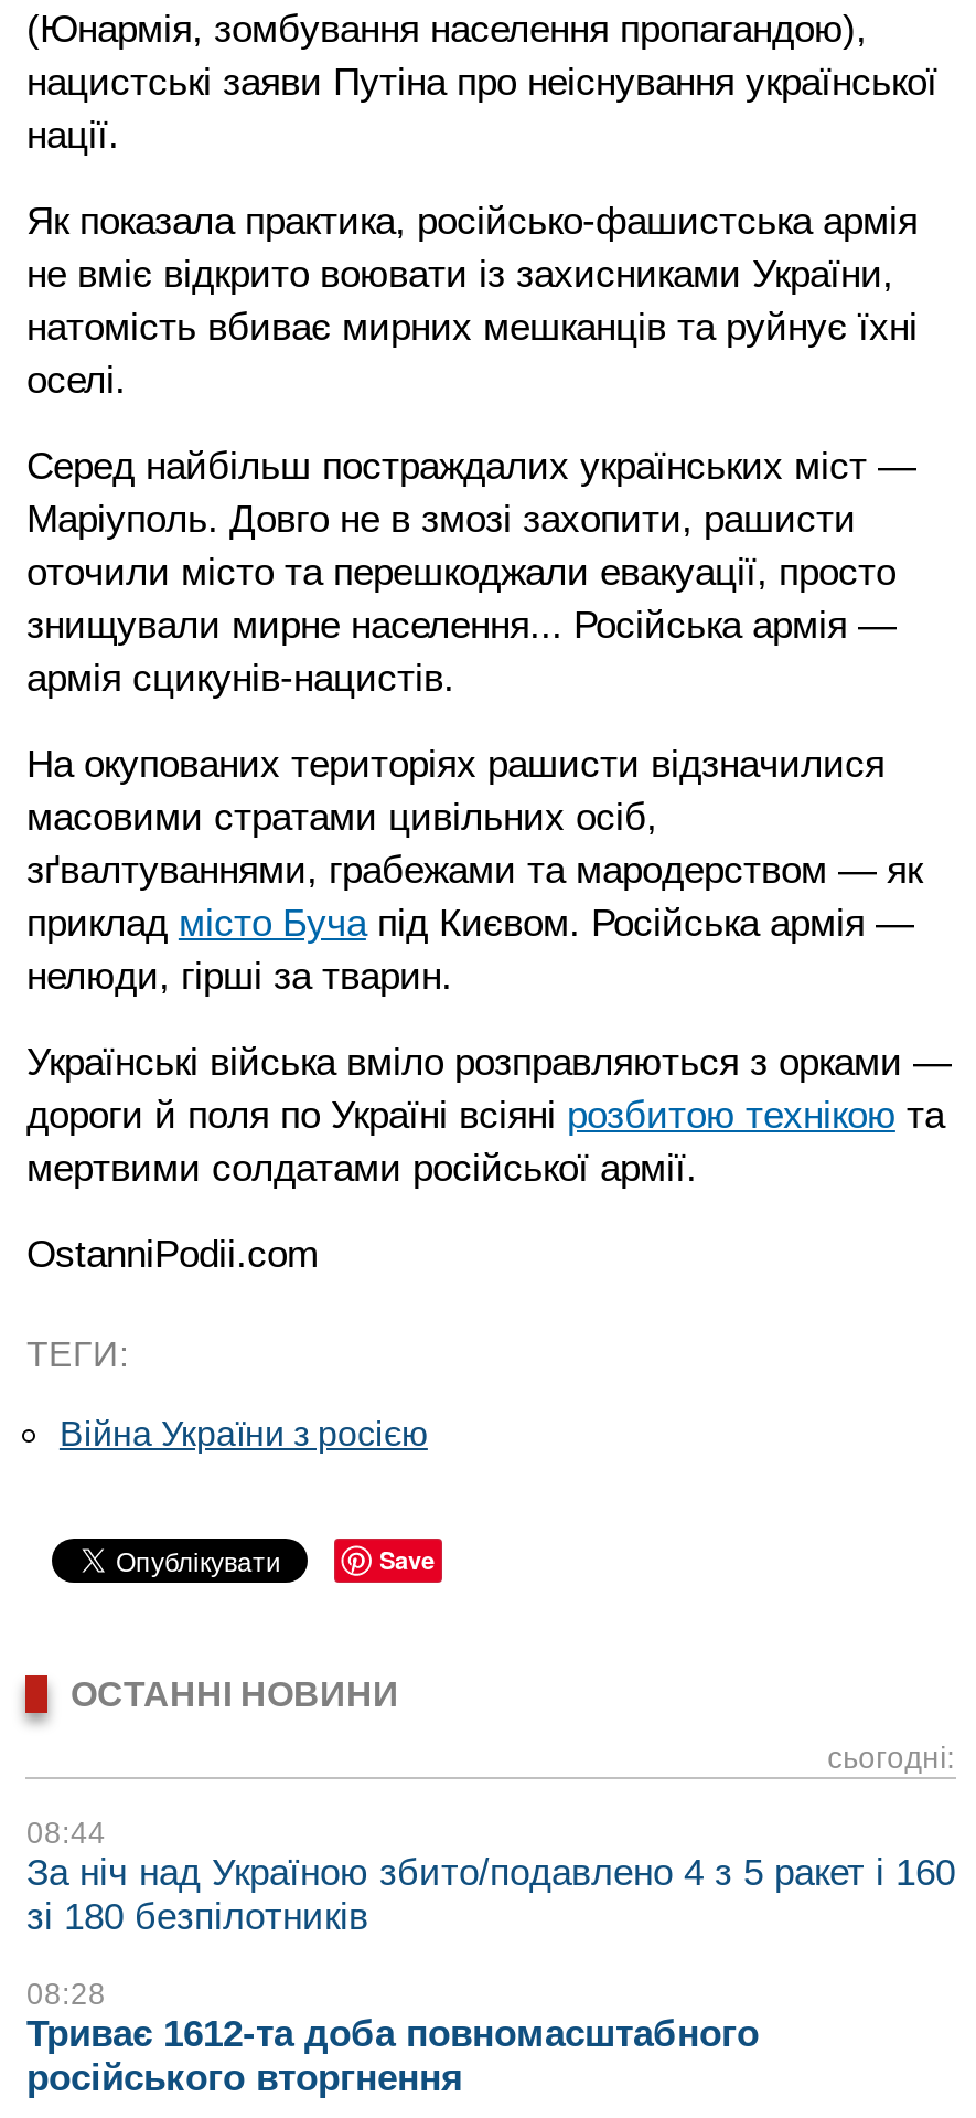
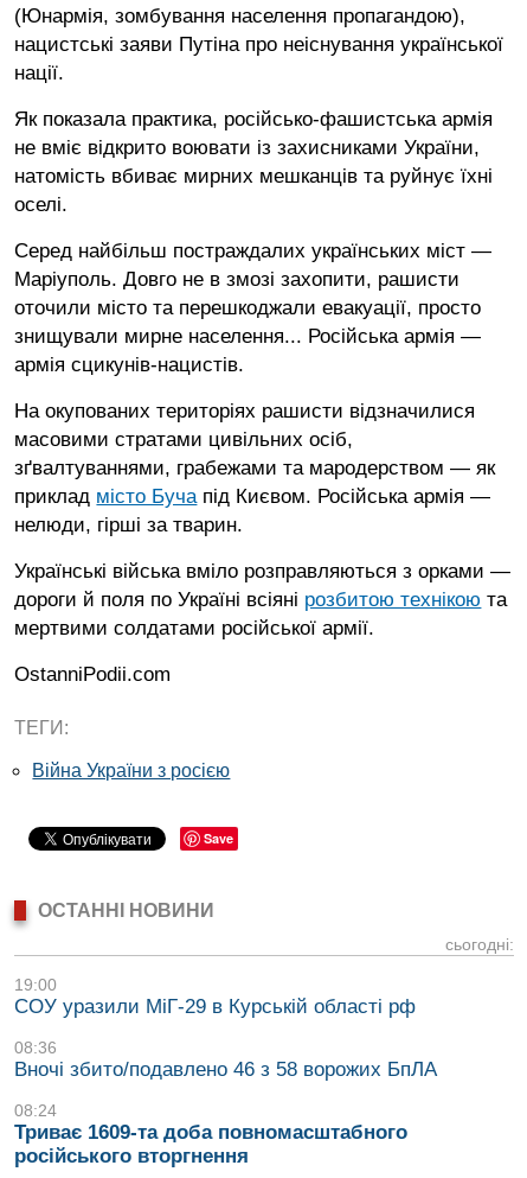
- 08:44
- За ніч над Україною збито/подавлено 4 з 5 ракет і 160
- зі 180 безпілотників
- 08:28
- Триває 1612-та доба повномасштабного
+ 19:00
+ СОУ уразили МіГ-29 в Курській області рф
+ 08:36
+ Вночі збито/подавлено 46 з 58 ворожих БпЛА
+ 08:24
+ Триває 1609-та доба повномасштабного
